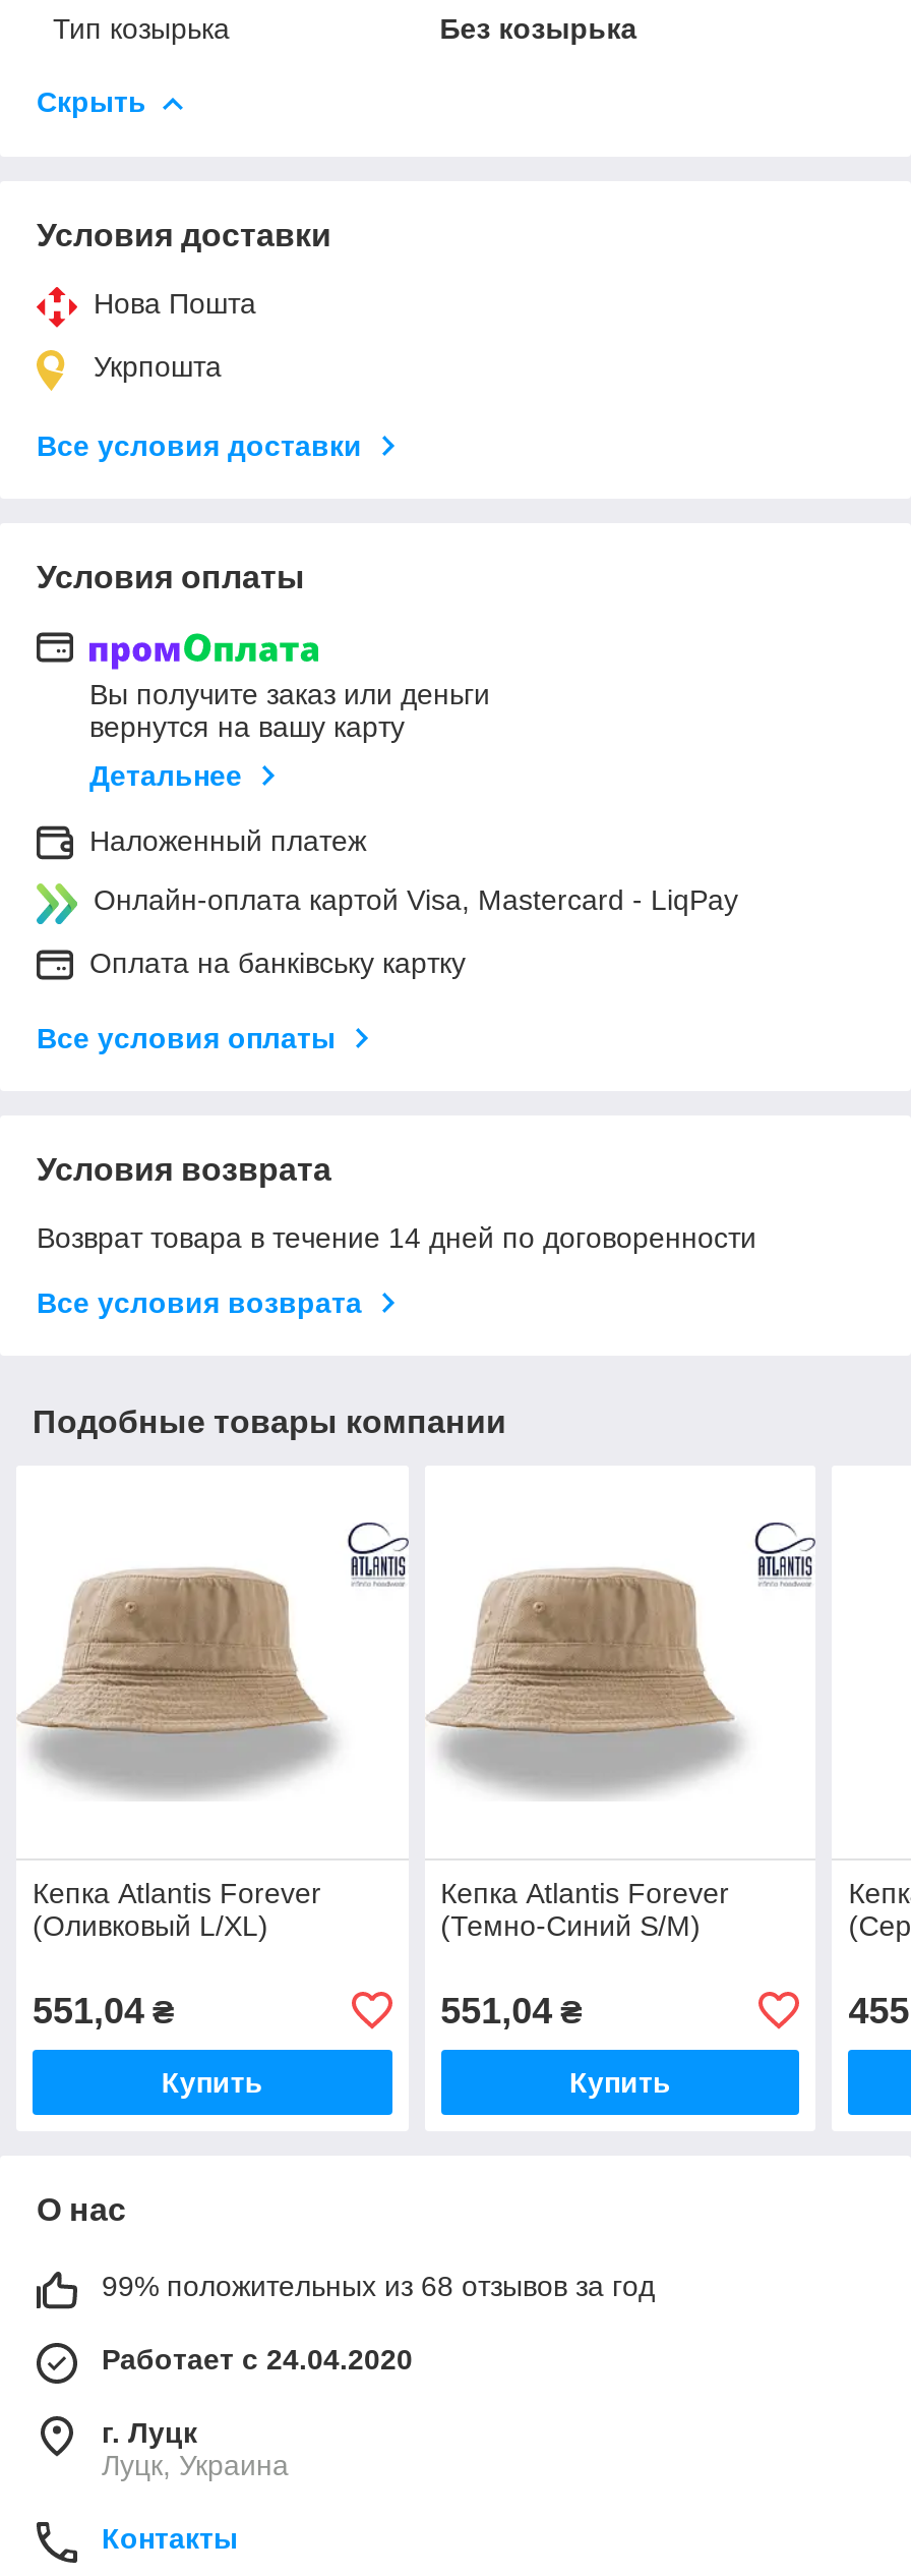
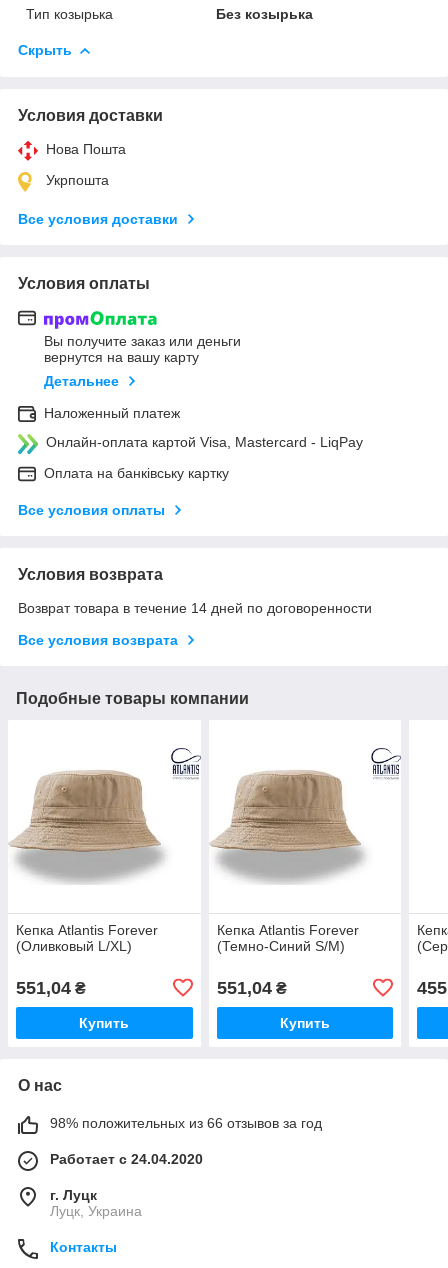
- 99% положительных из 68 отзывов за год
+ 98% положительных из 66 отзывов за год
